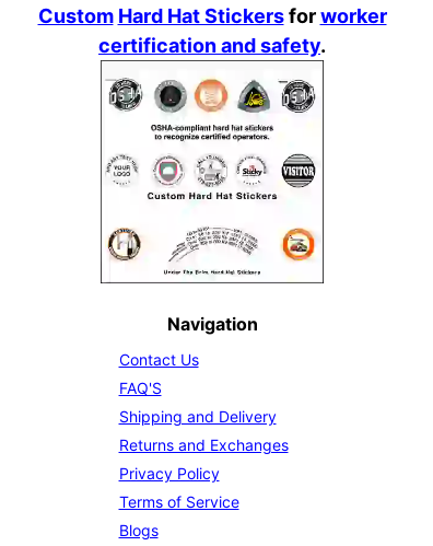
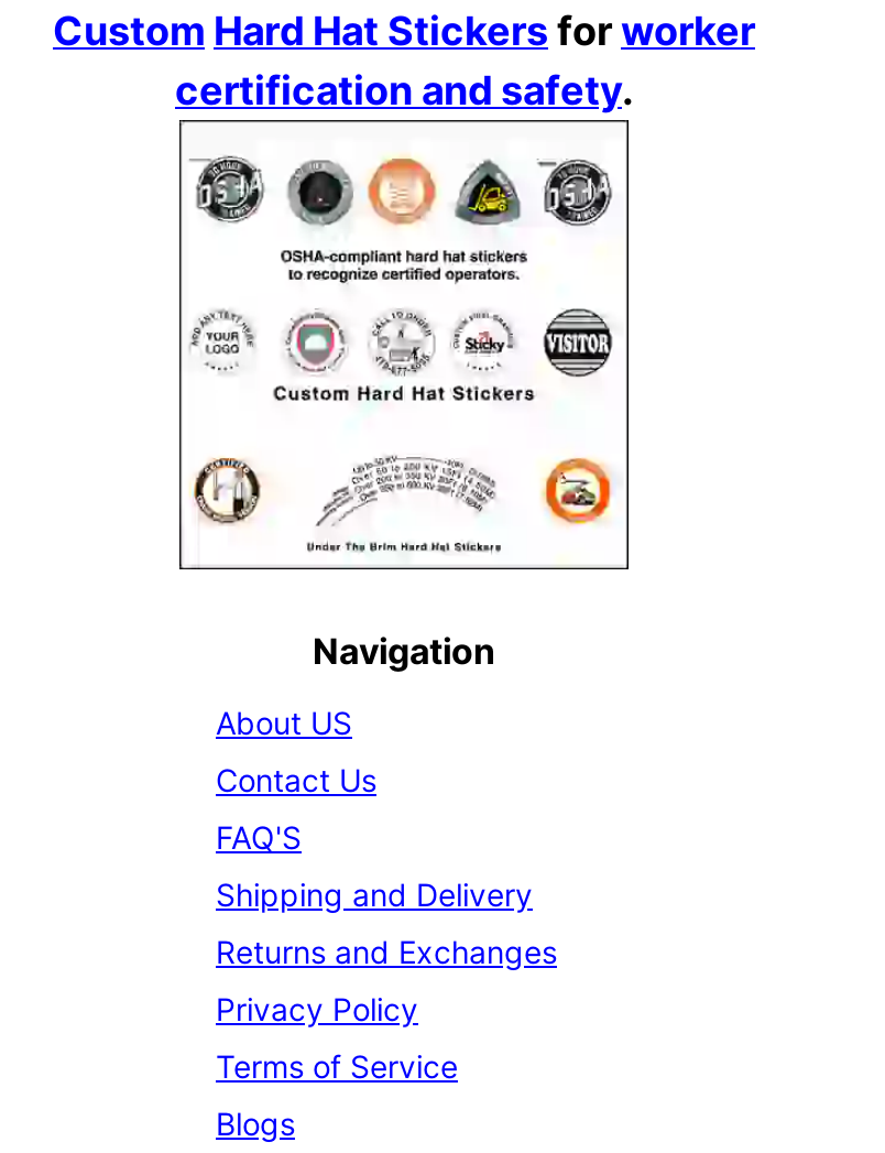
+ About US
